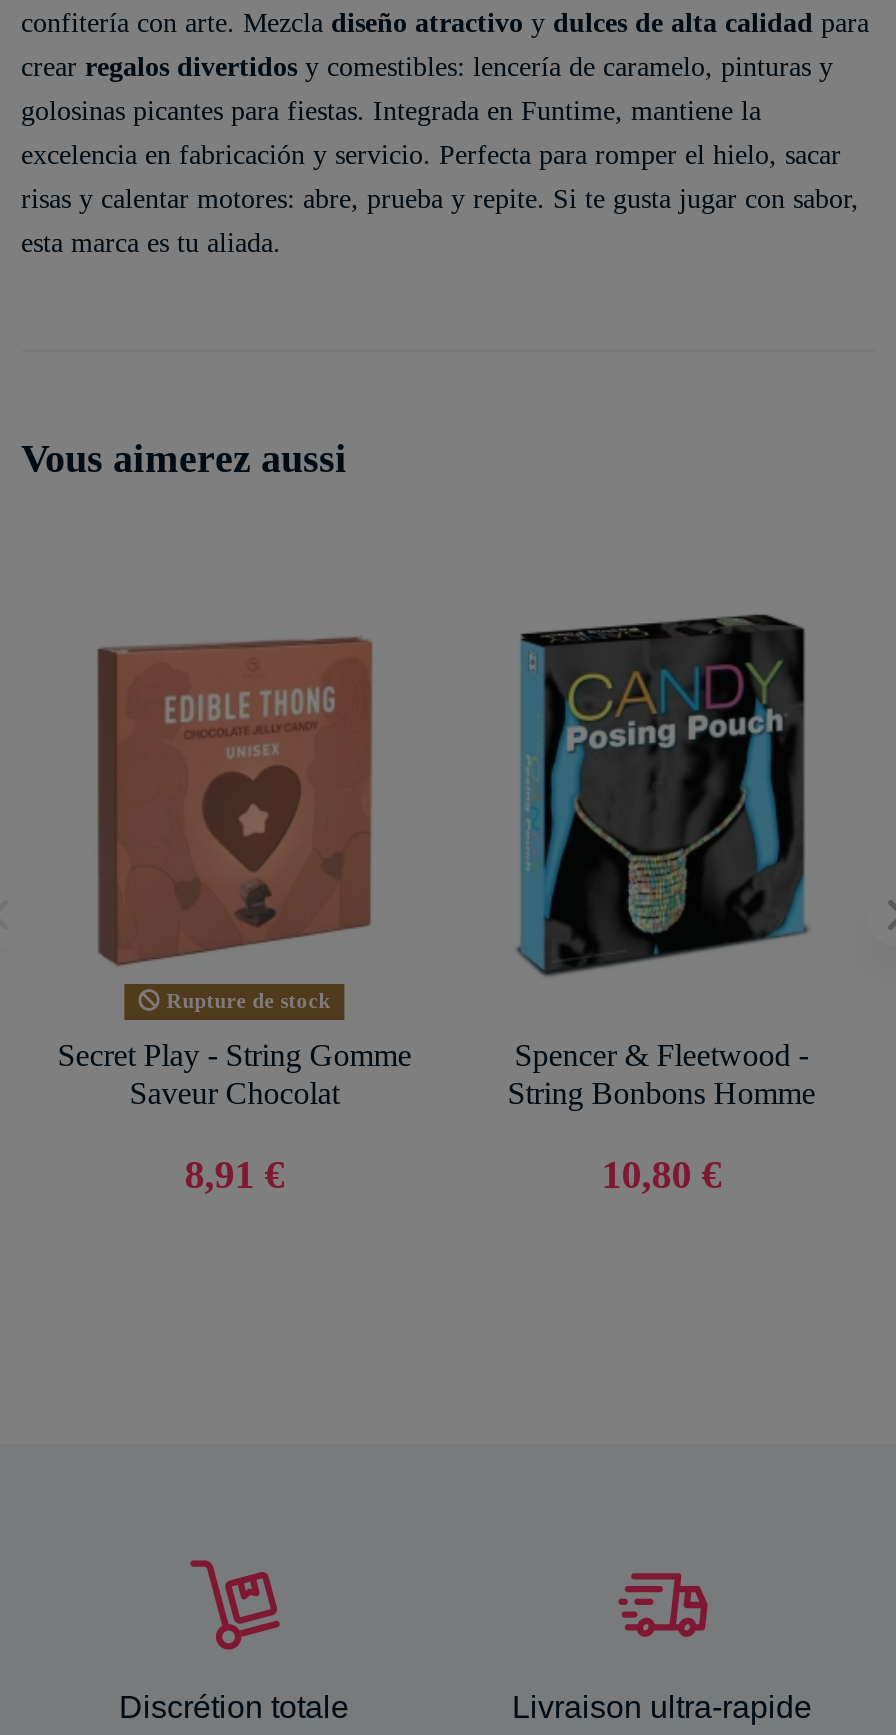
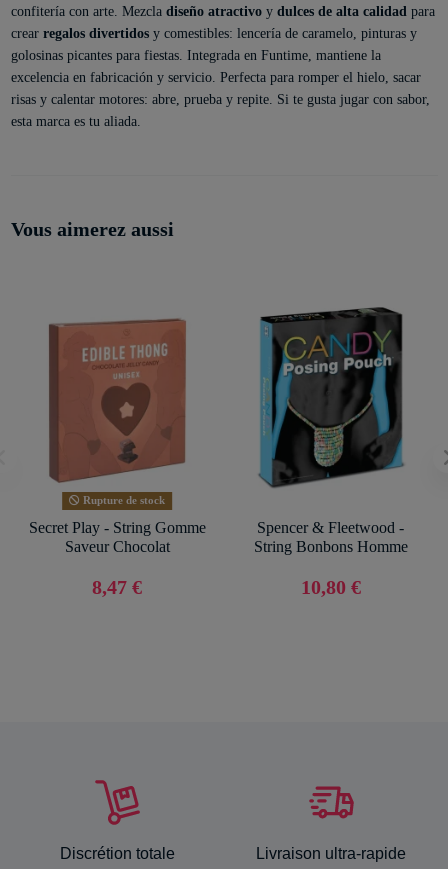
- 8,91 €
+ 8,47 €
